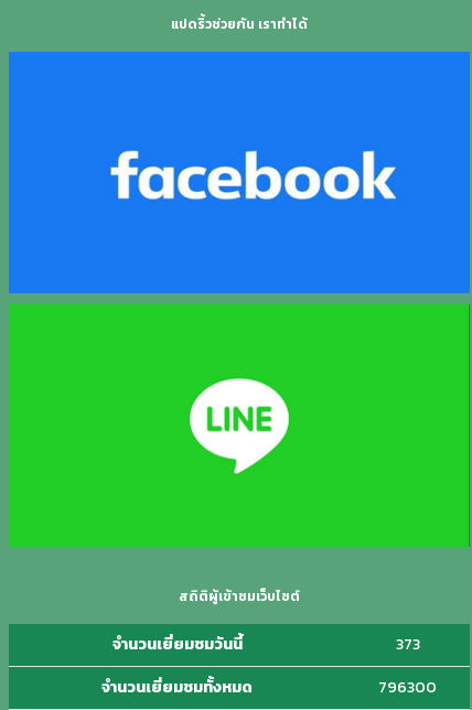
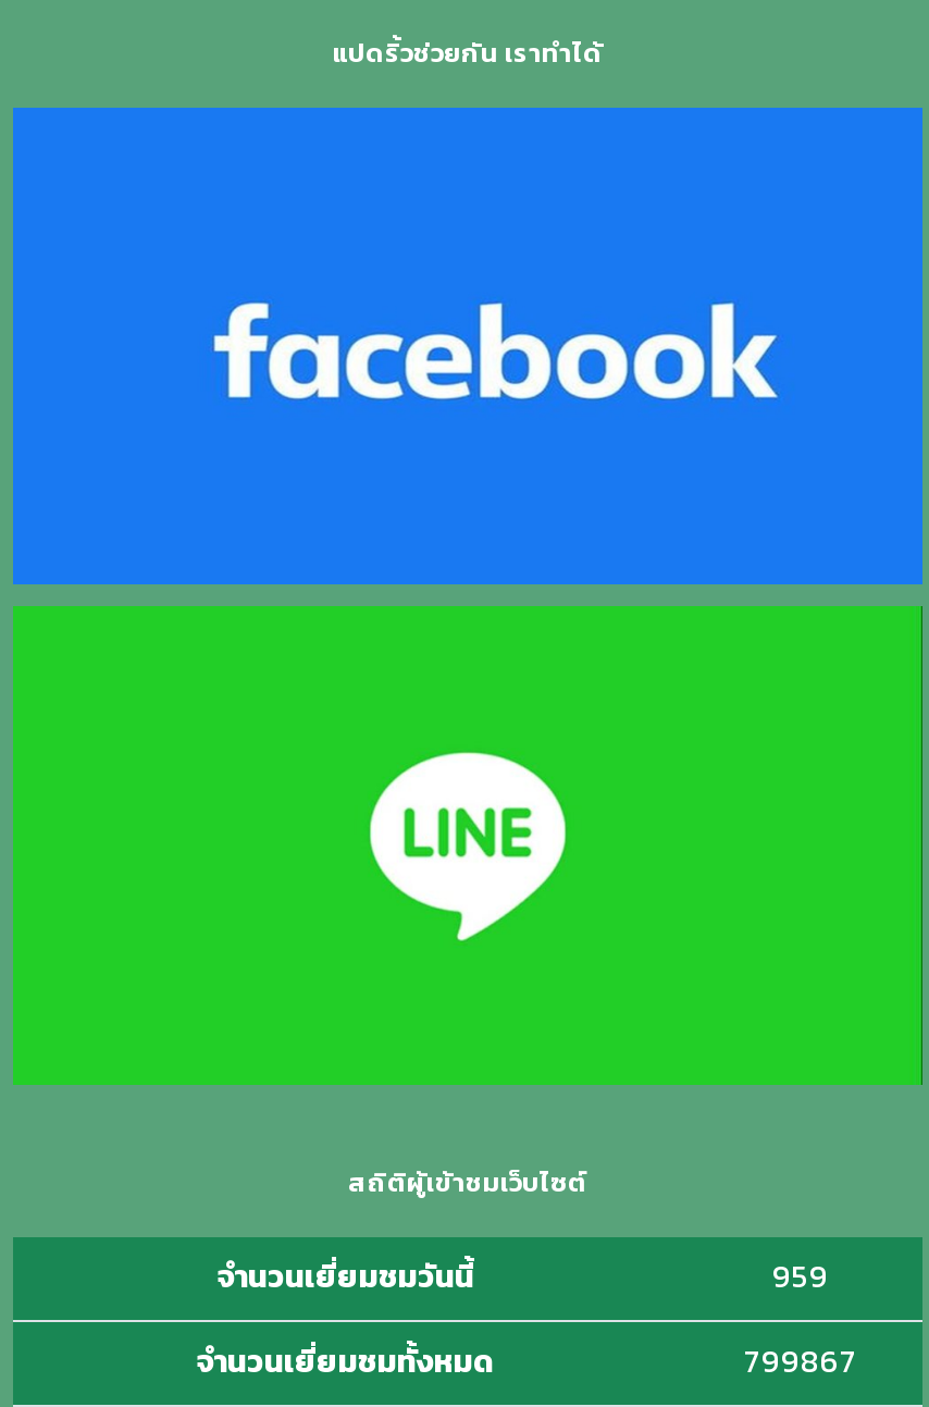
- 373
+ 959

- 796300
+ 799867
